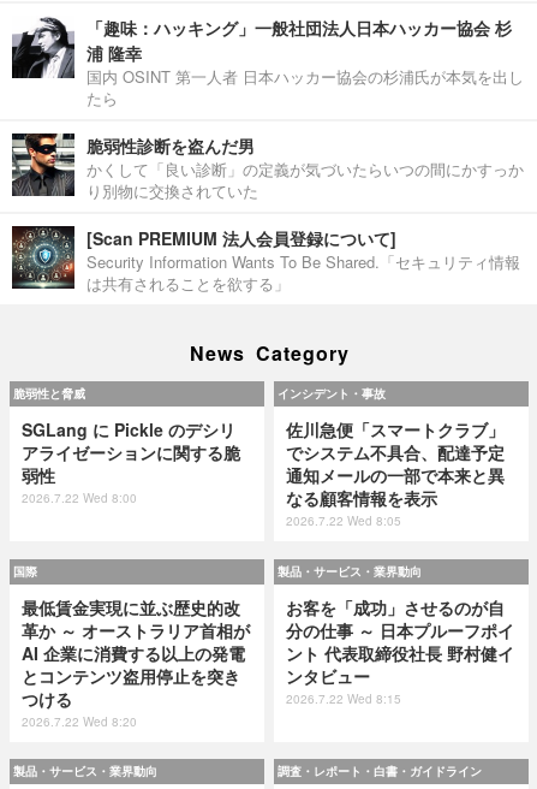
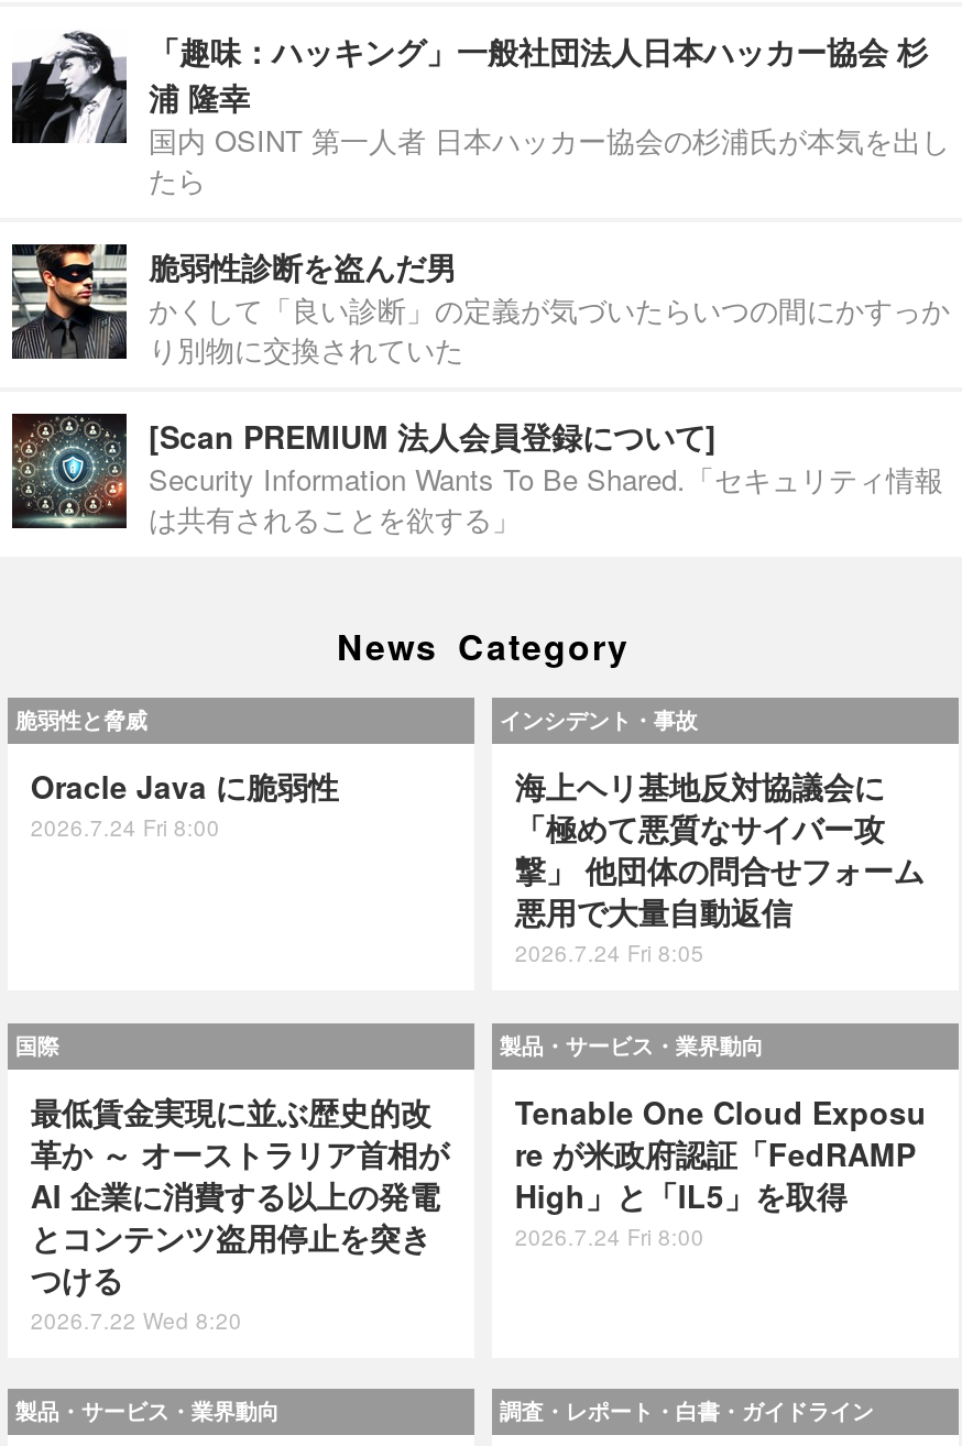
- SGLang に Pickle のデシリ
- アライゼーションに関する脆
- 弱性
- 2026.7.22 Wed 8:00
+ Oracle Java に脆弱性
+ 2026.7.24 Fri 8:00

- 佐川急便「スマートクラブ」
- でシステム不具合、配達予定
- 通知メールの一部で本来と異
- なる顧客情報を表示
- 2026.7.22 Wed 8:05
+ 海上ヘリ基地反対協議会に
+ 「極めて悪質なサイバー攻
+ 撃」 他団体の問合せフォーム
+ 悪用で大量自動返信
+ 2026.7.24 Fri 8:05

- お客を「成功」させるのが自
- 分の仕事 ～ 日本プルーフポイ
- ント 代表取締役社長 野村健イ
- ンタビュー
- 2026.7.22 Wed 8:15
+ Tenable One Cloud Exposu
+ re が米政府認証「FedRAMP
+ High」と「IL5」を取得
+ 2026.7.24 Fri 8:00
